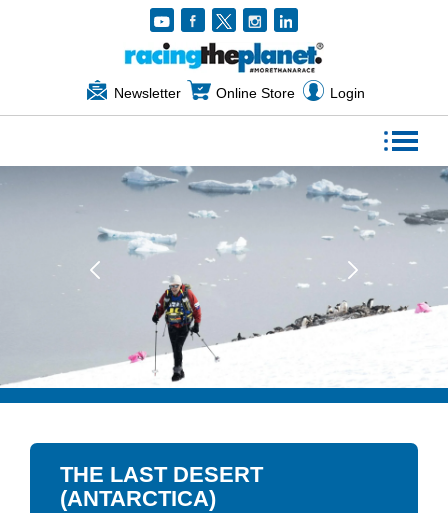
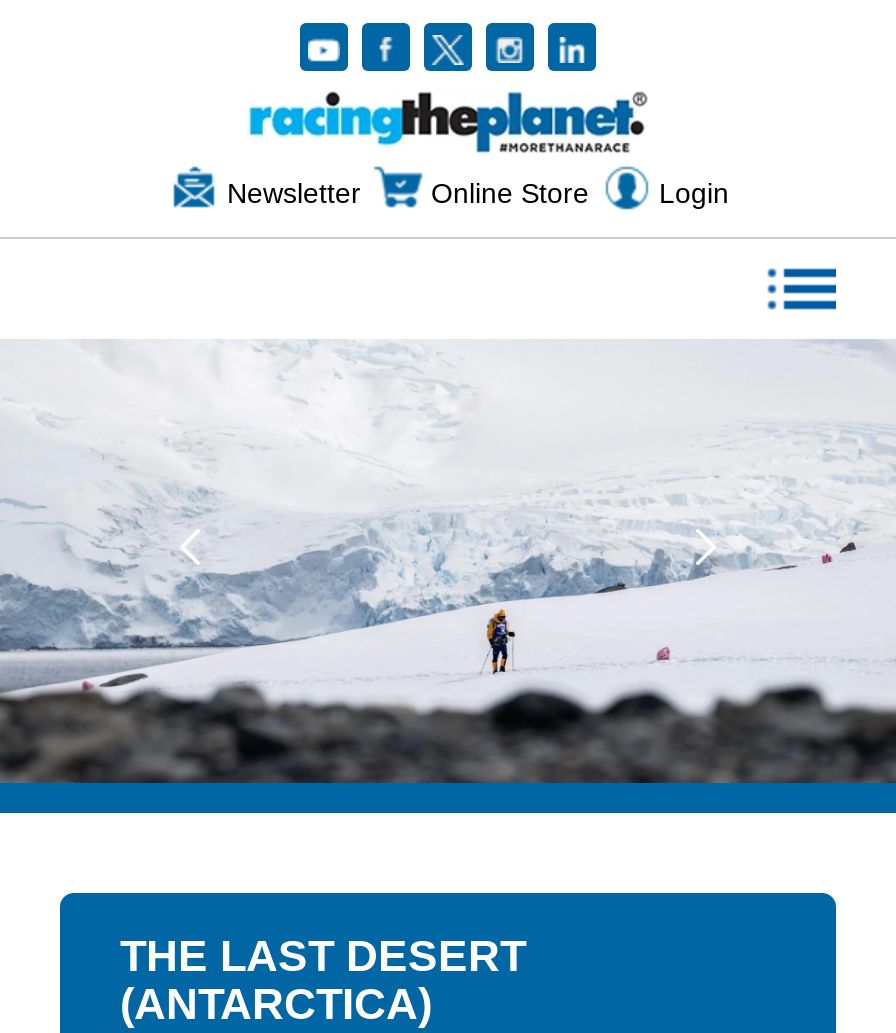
- [image]
+ [image]
